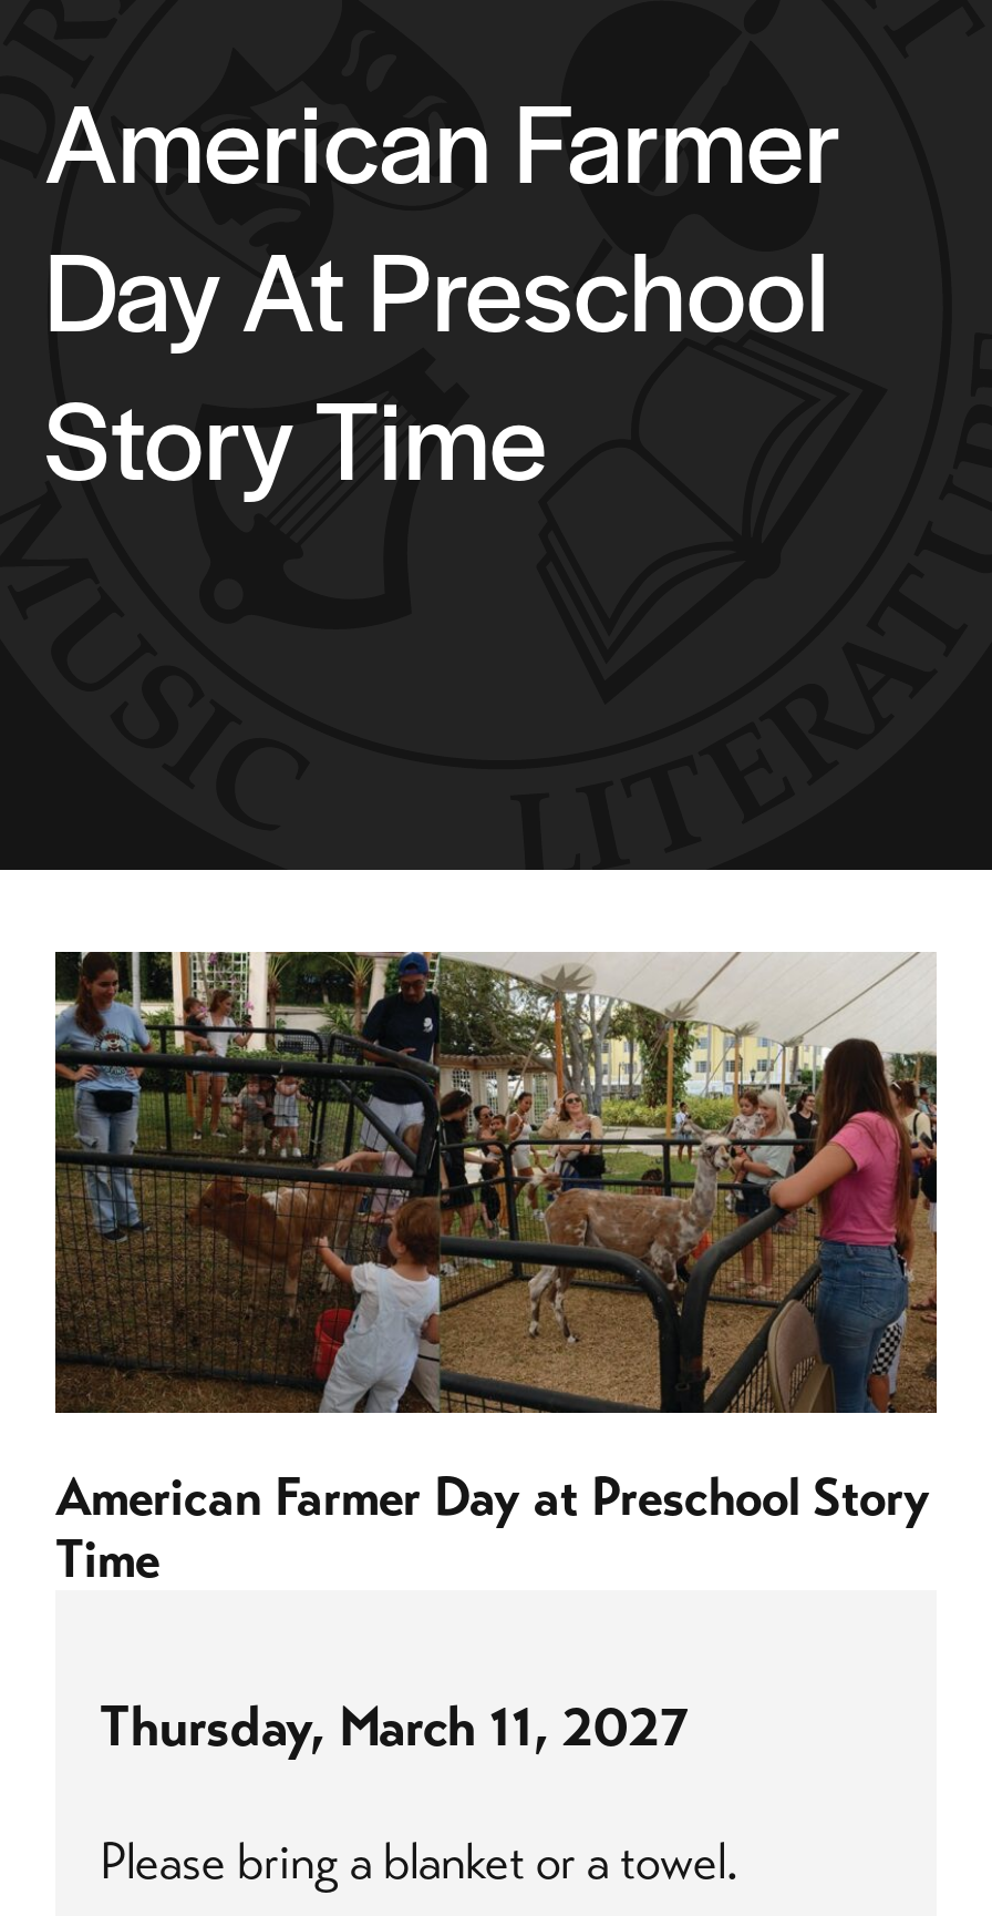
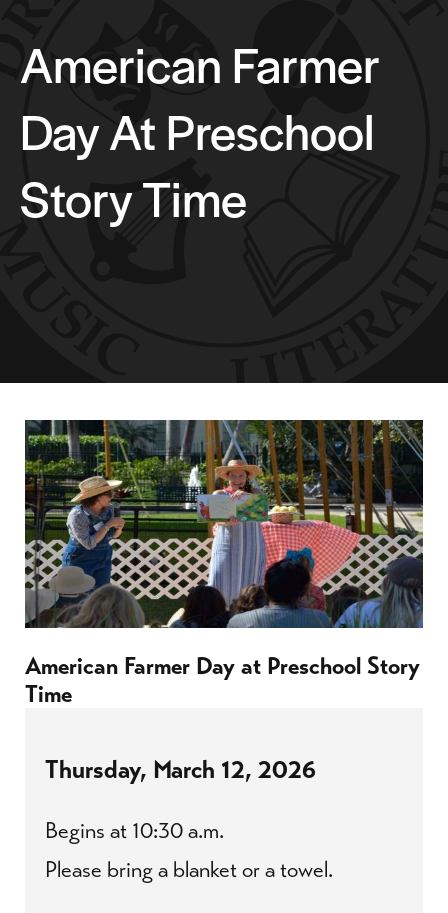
- [image]
+ [image]

- Thursday, March 11, 2027
+ Thursday, March 12, 2026
+ Begins at 10:30 a.m.
